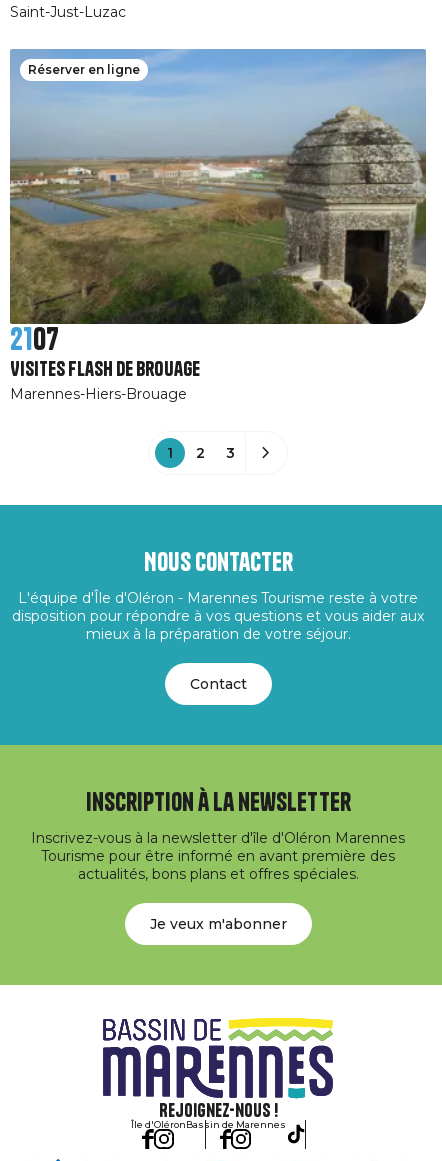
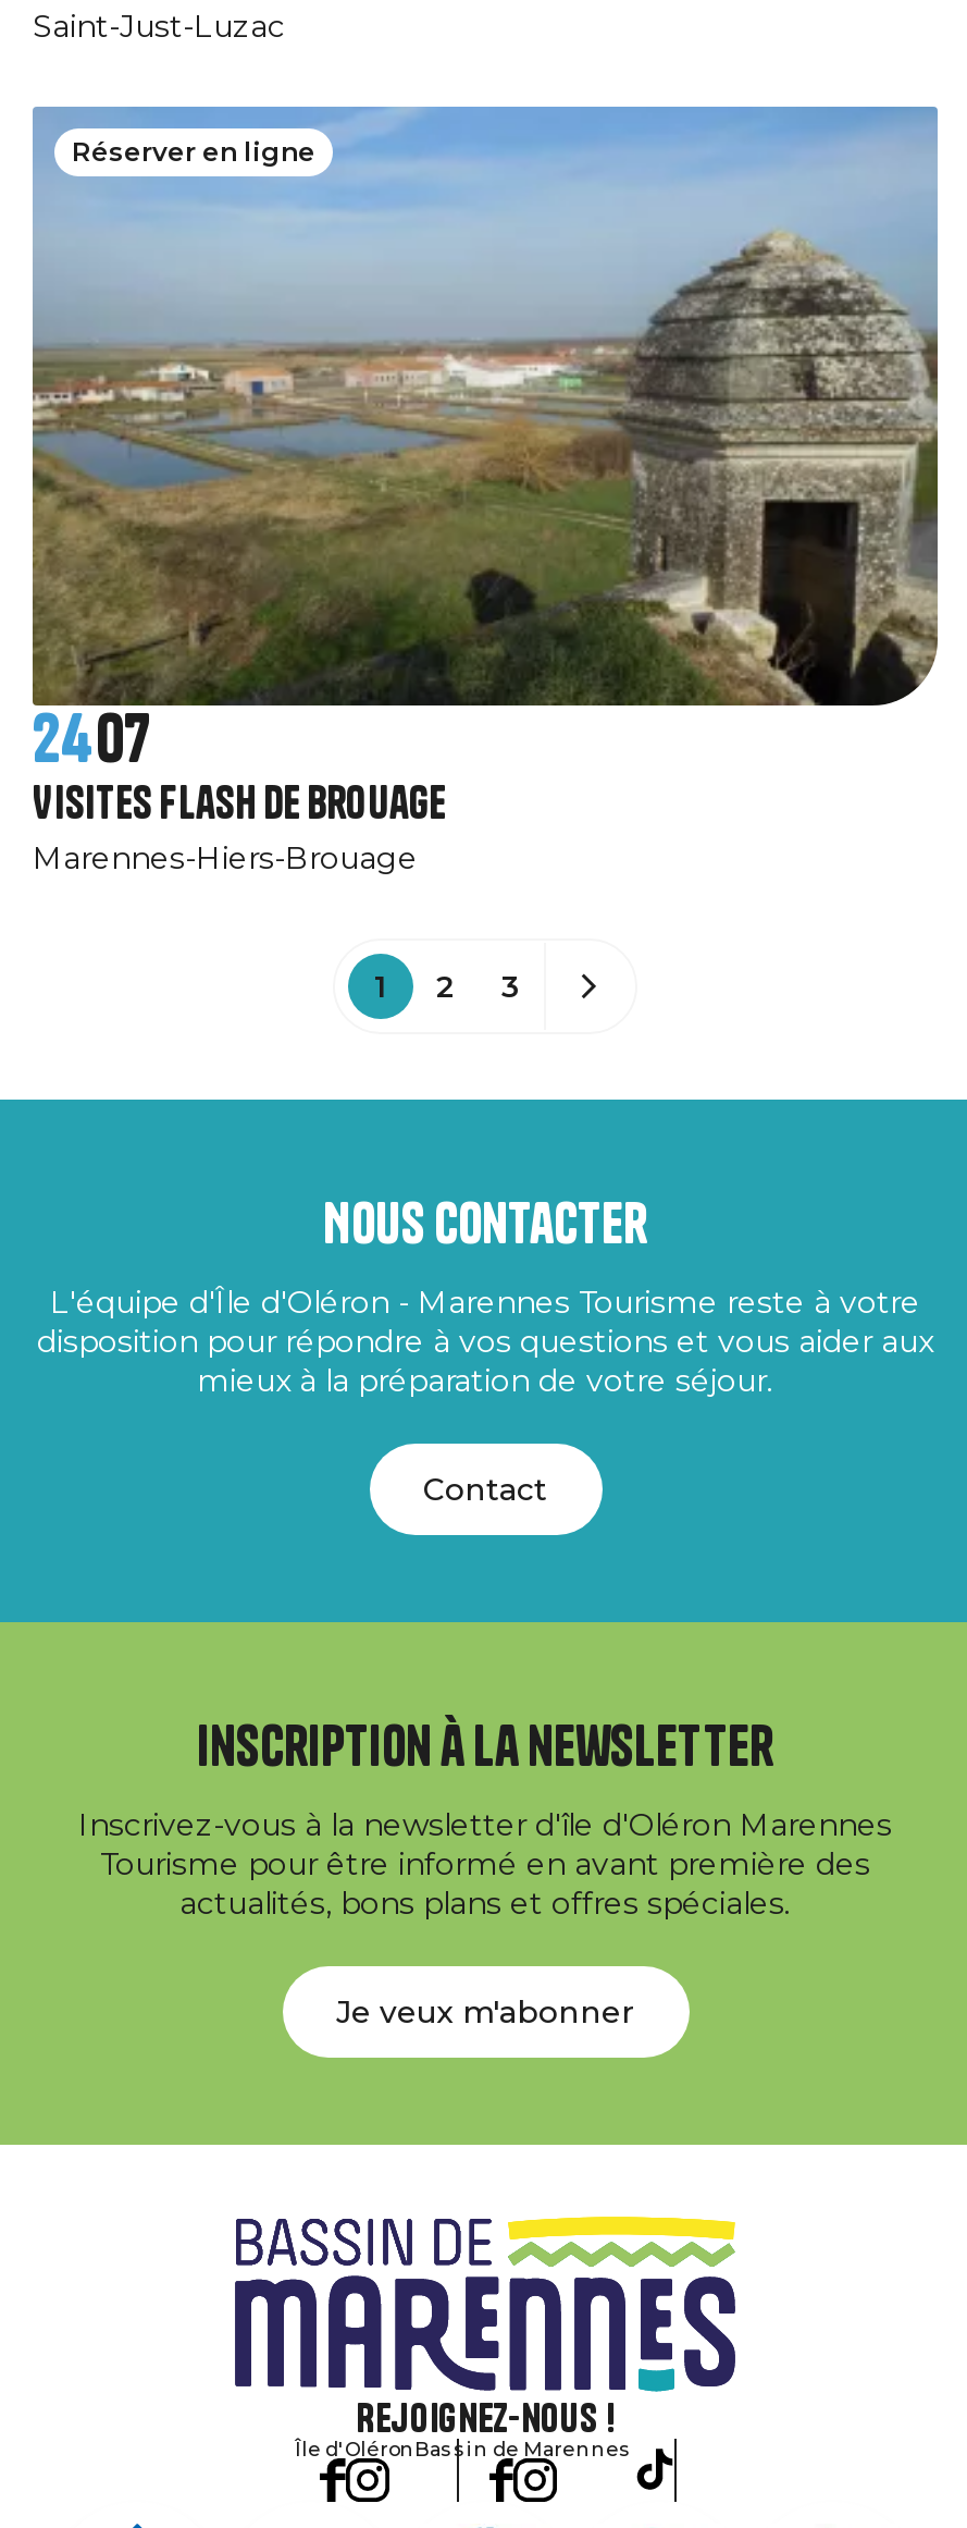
- 2107
+ 2407
